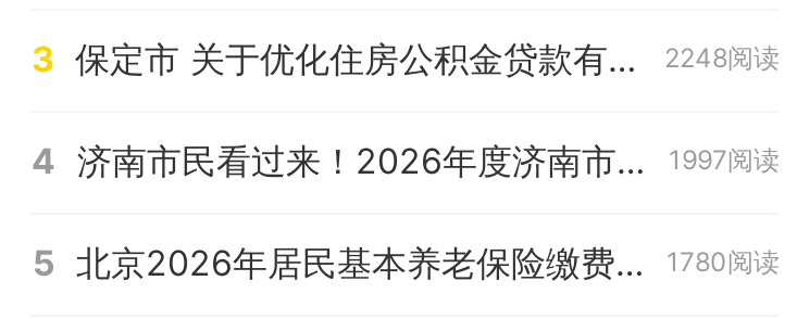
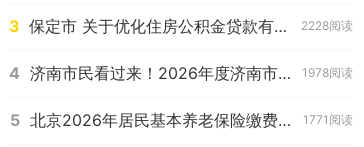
- 2248阅读
+ 2228阅读

- 1997阅读
+ 1978阅读

- 1780阅读
+ 1771阅读
